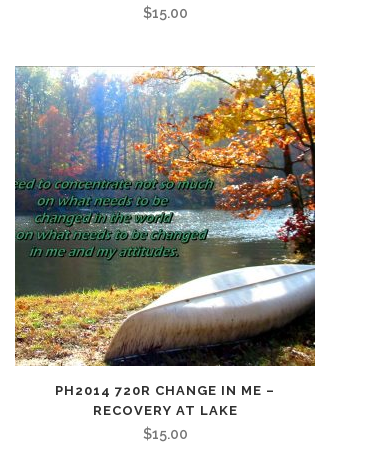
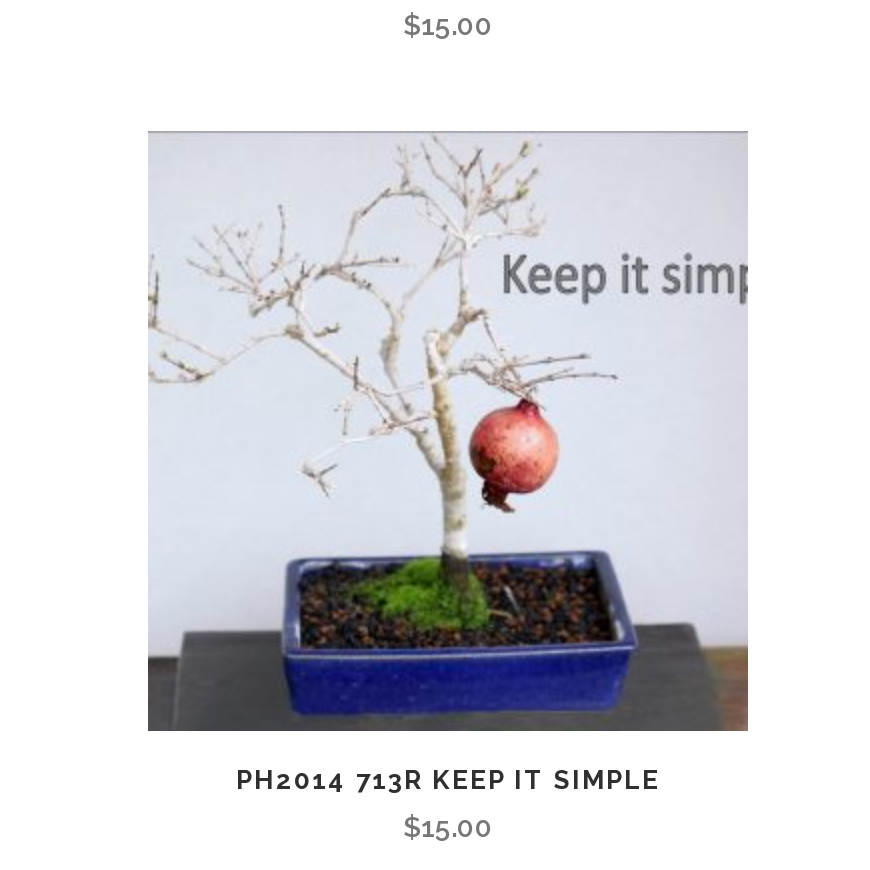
- [image]
- PH2014 720R CHANGE IN ME –
- RECOVERY AT LAKE
+ [image]
+ PH2014 713R KEEP IT SIMPLE
